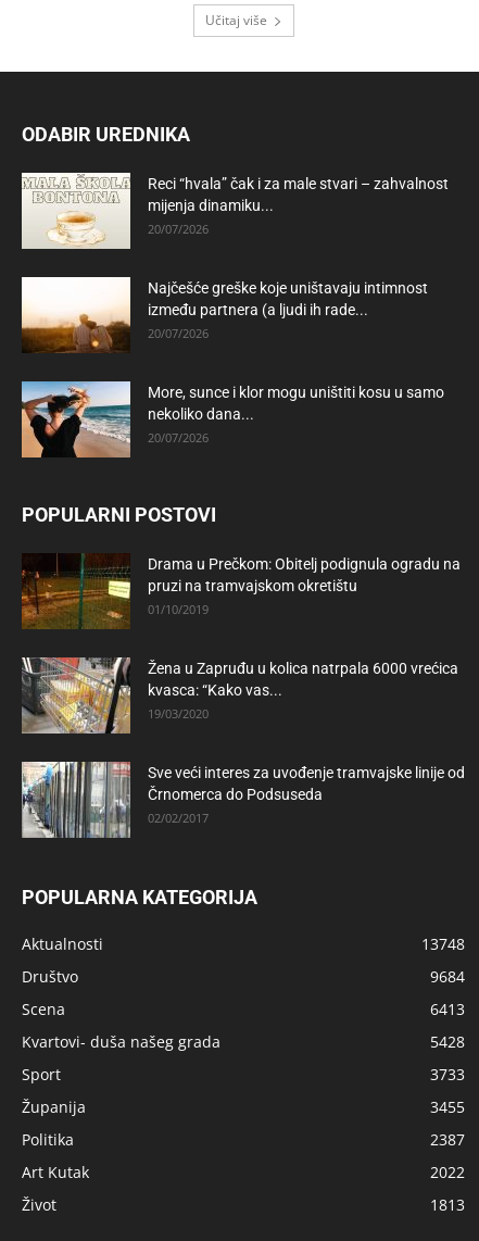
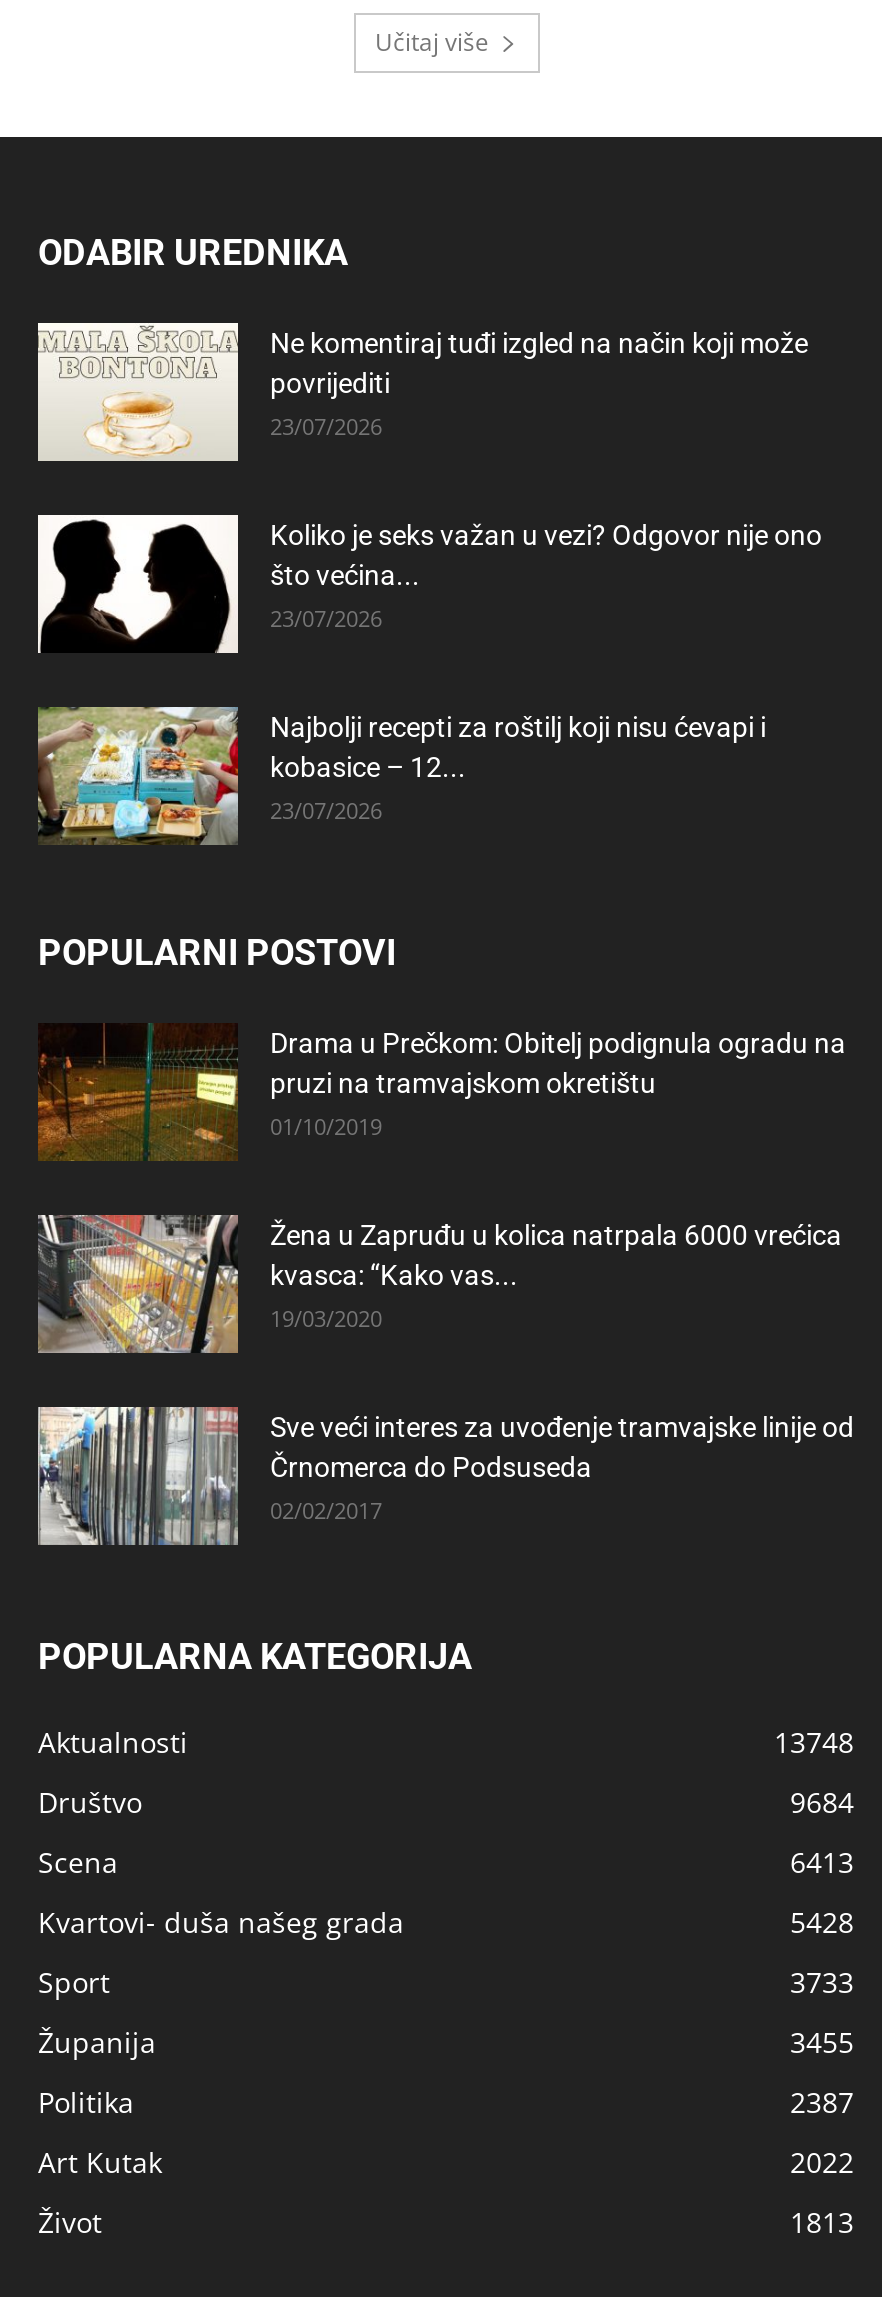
- Reci “hvala” čak i za male stvari – zahvalnost
- mijenja dinamiku...
- 20/07/2026
+ Ne komentiraj tuđi izgled na način koji može
+ povrijediti
+ 23/07/2026

- [image]
- Najčešće greške koje uništavaju intimnost
- između partnera (a ljudi ih rade...
- 20/07/2026
+ [image]
+ Koliko je seks važan u vezi? Odgovor nije ono
+ što većina...
+ 23/07/2026

- [image]
- More, sunce i klor mogu uništiti kosu u samo
- nekoliko dana...
- 20/07/2026
+ [image]
+ Najbolji recepti za roštilj koji nisu ćevapi i
+ kobasice – 12...
+ 23/07/2026
